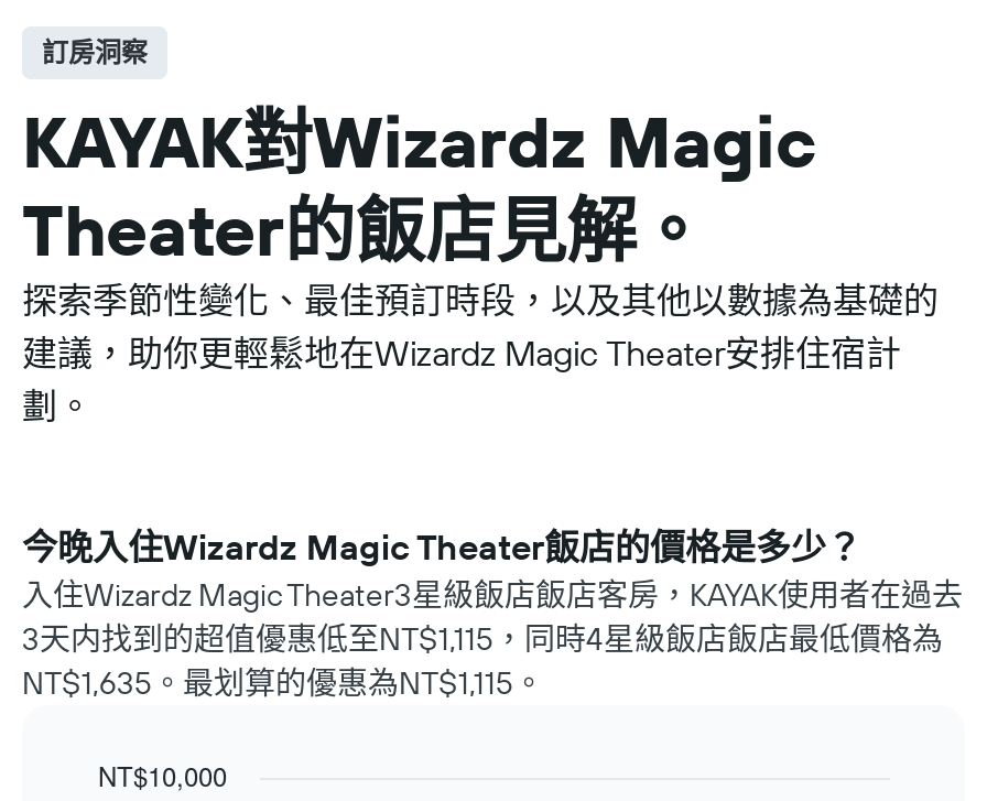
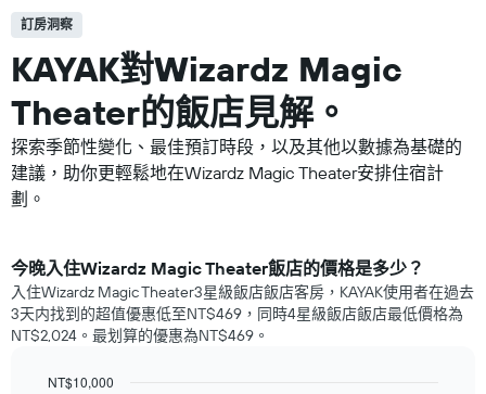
- 3天内找到的超值優惠低至NT$1,115，同時4星級飯店飯店最低價格為
+ 3天内找到的超值優惠低至NT$469，同時4星級飯店飯店最低價格為

- NT$1,635。最划算的優惠為NT$1,115。
+ NT$2,024。最划算的優惠為NT$469。
